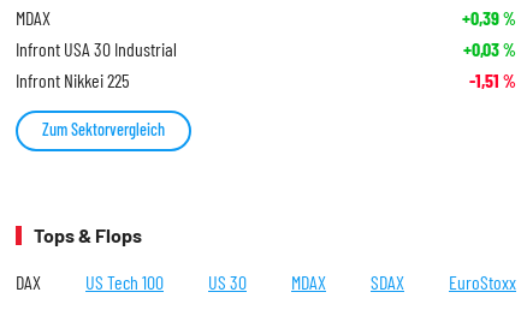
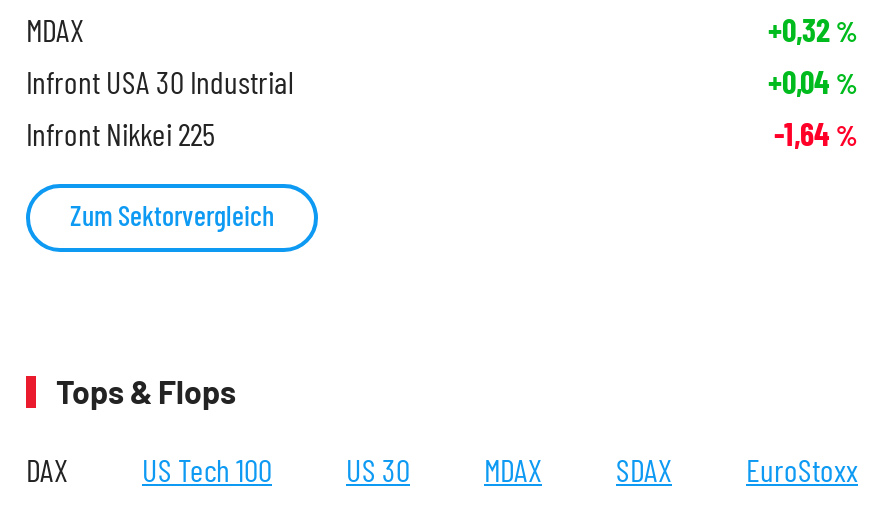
- +0,39%
+ +0,32%

- +0,03%
+ +0,04%

- -1,51%
+ -1,64%
